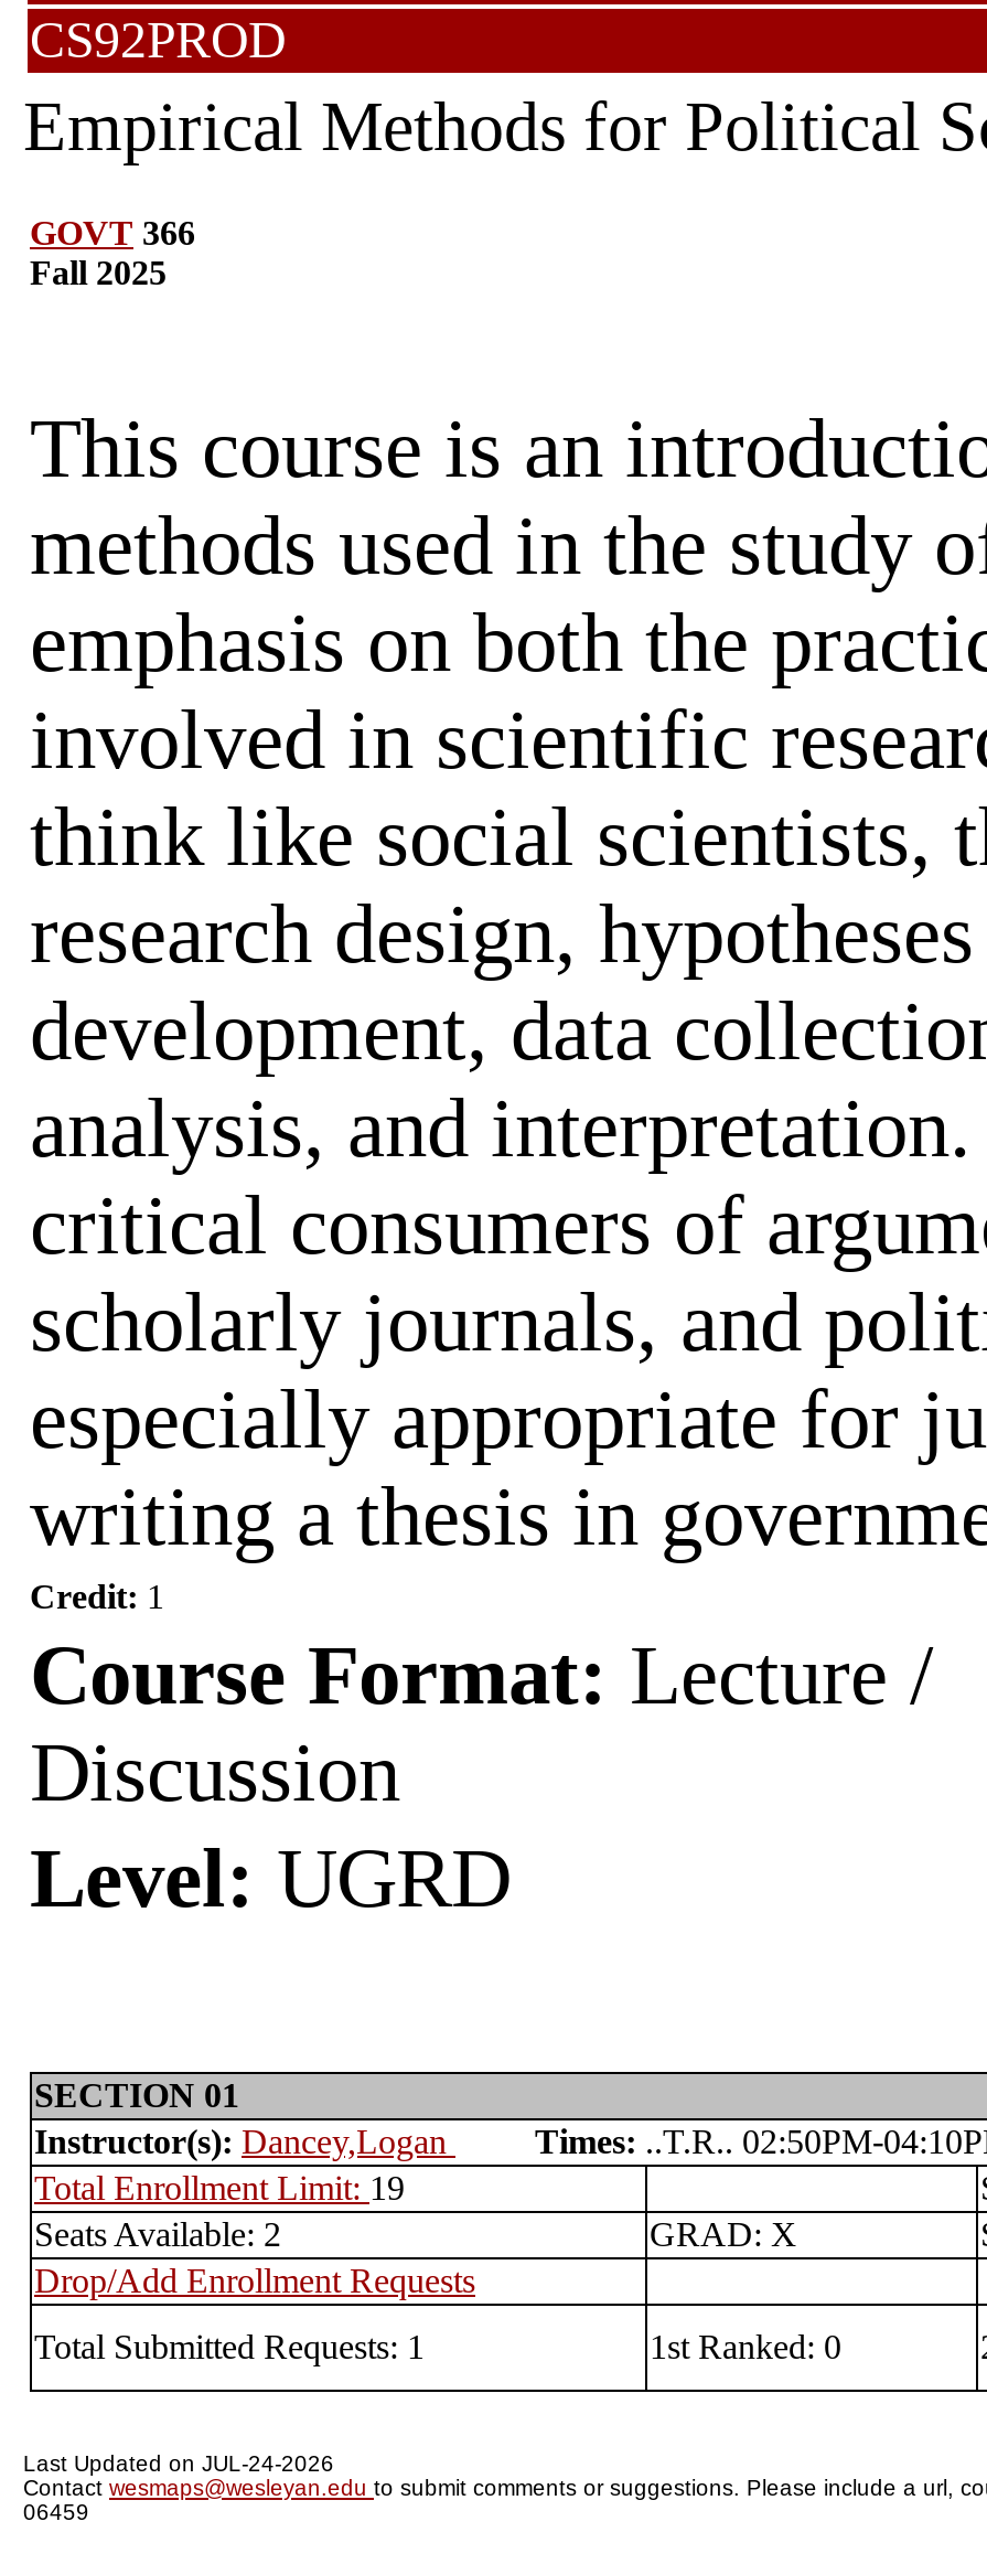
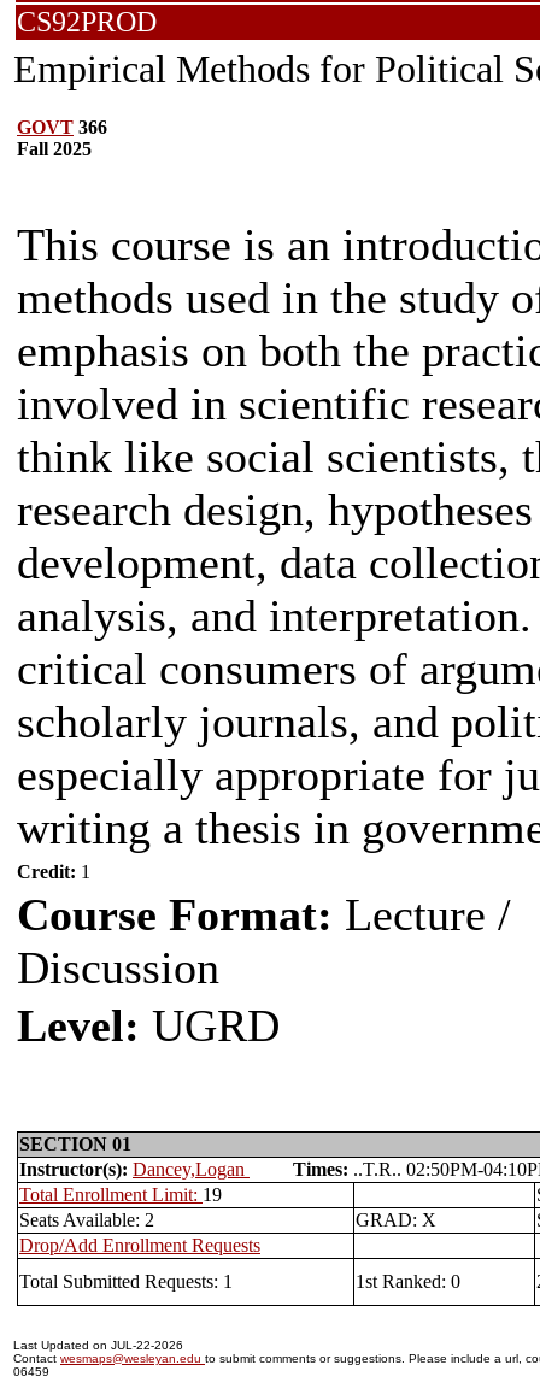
- Last Updated on JUL-24-2026
+ Last Updated on JUL-22-2026
